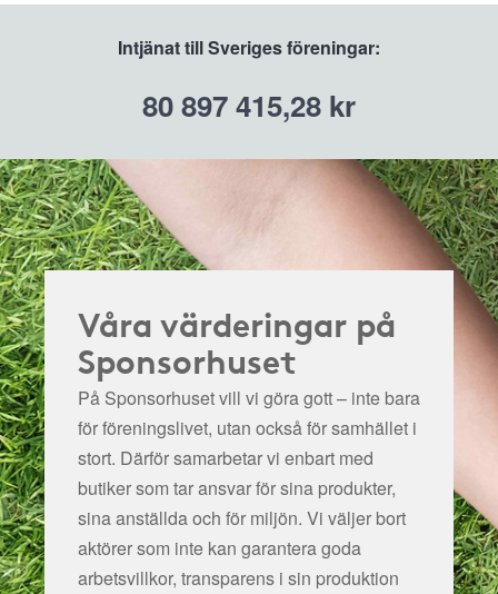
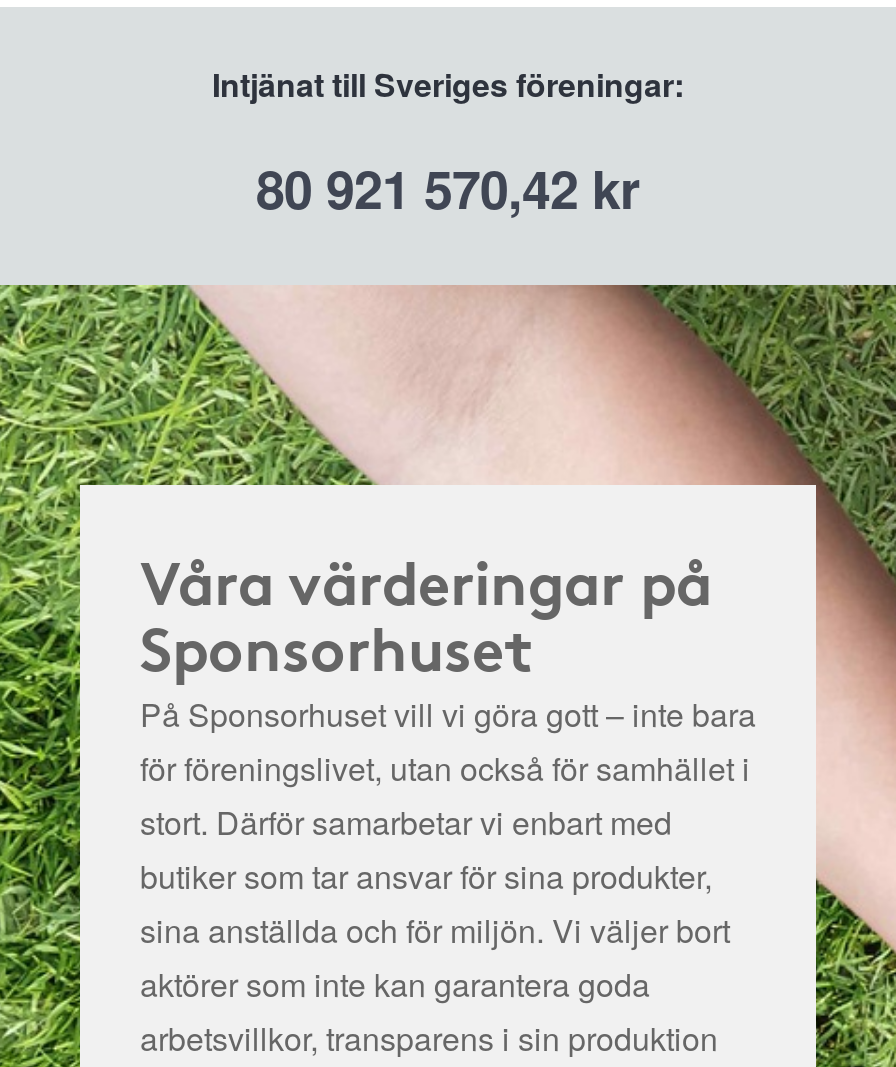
- 80 897 415,28 kr
+ 80 921 570,42 kr
